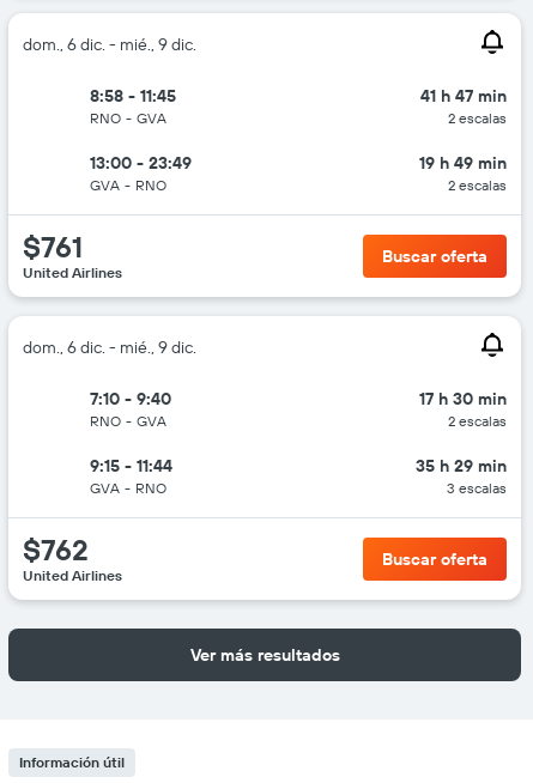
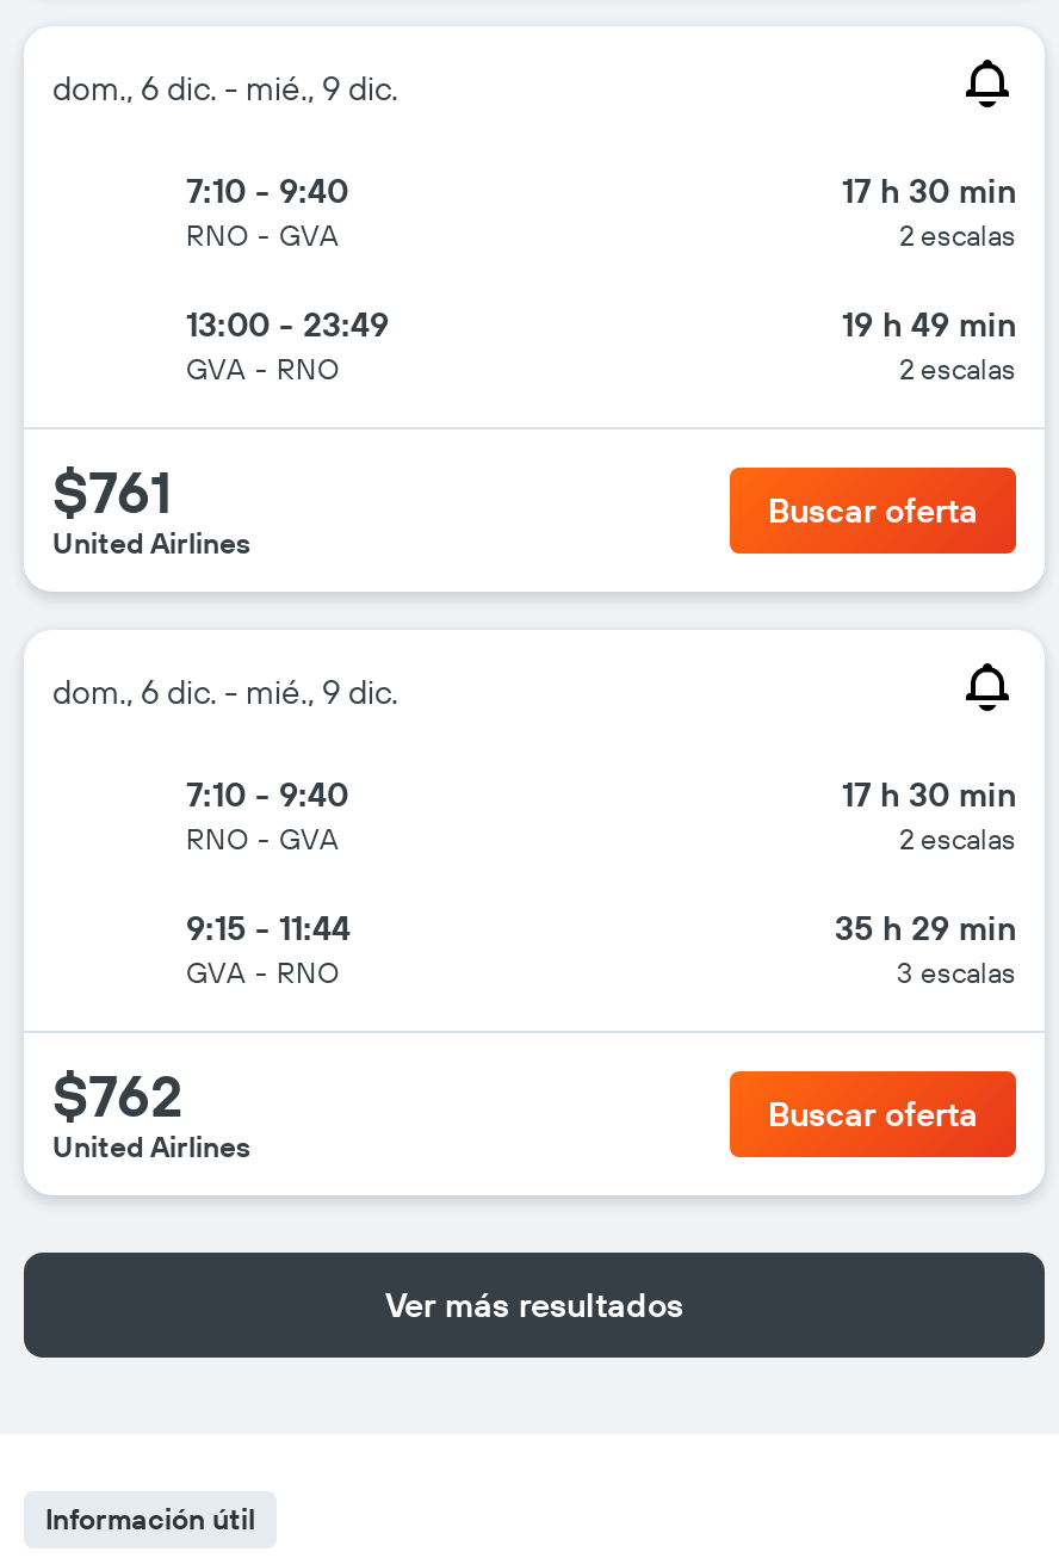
- 8:58 - 11:45
+ 7:10 - 9:40

- 41 h 47 min
+ 17 h 30 min
